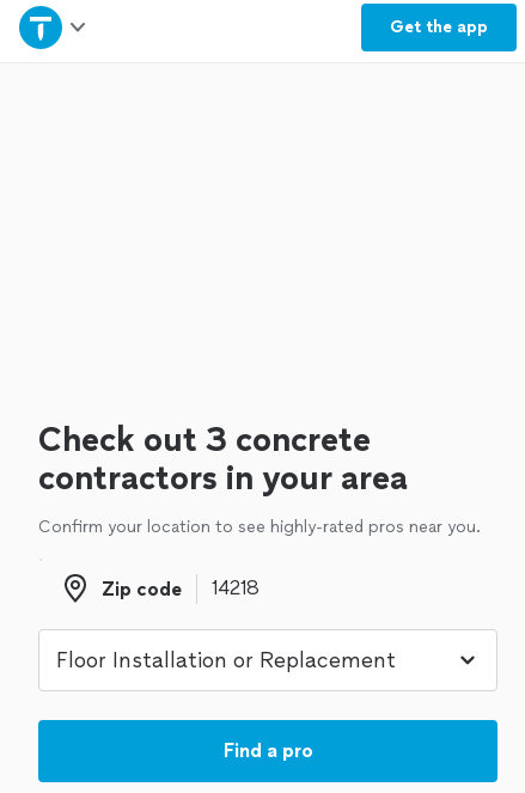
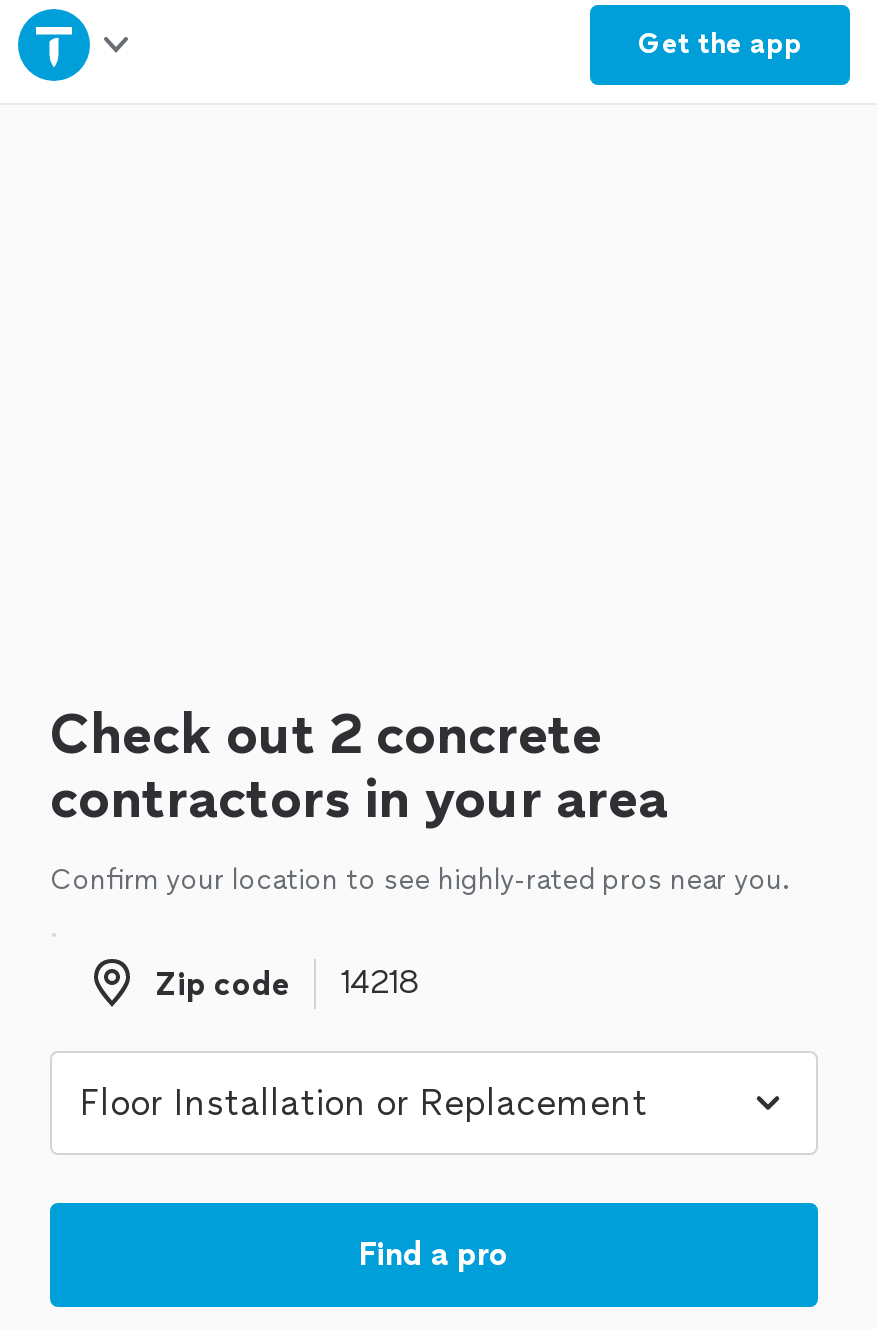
- Check out 3 concrete
+ Check out 2 concrete
